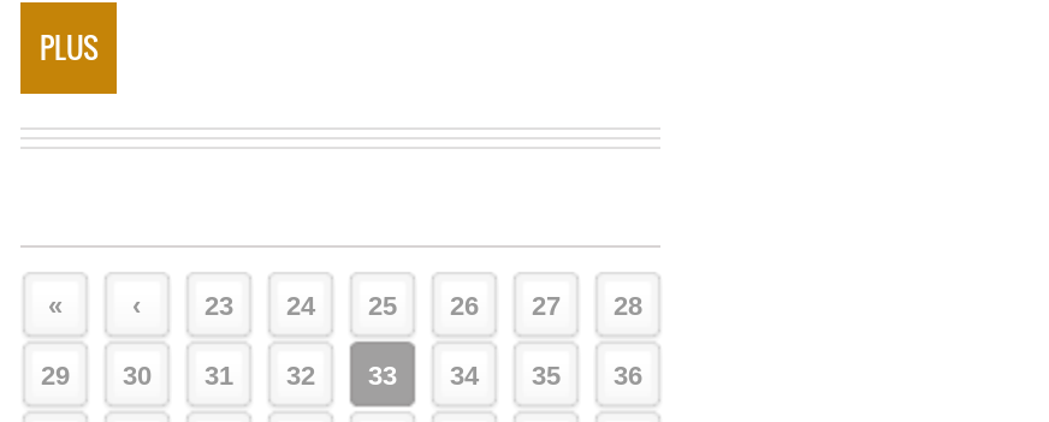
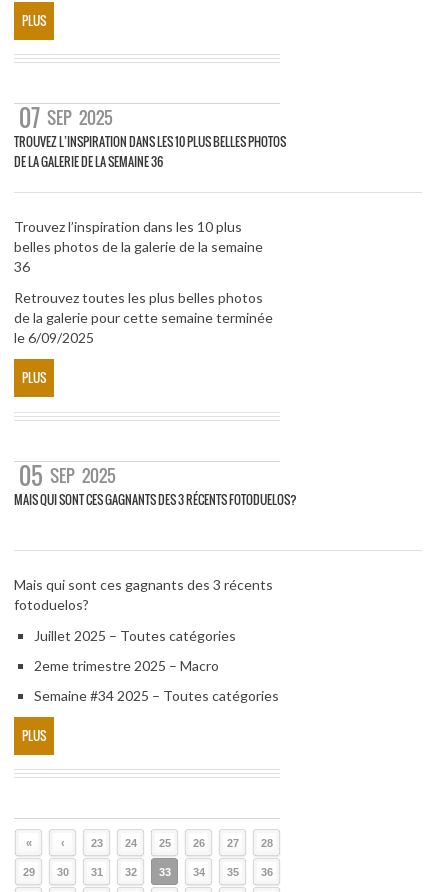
+ 07 SEP 2025
+ TROUVEZ L’INSPIRATION DANS LES 10 PLUS BELLES PHOTOS
+ DE LA GALERIE DE LA SEMAINE 36

+ Trouvez l’inspiration dans les 10 plus
+ belles photos de la galerie de la semaine
+ 36
+ Retrouvez toutes les plus belles photos
+ de la galerie pour cette semaine terminée
+ le 6/09/2025
+ PLUS
+ 05 SEP 2025
+ MAIS QUI SONT CES GAGNANTS DES 3 RÉCENTS FOTODUELOS?

+ Mais qui sont ces gagnants des 3 récents
+ fotoduelos?
+ Juillet 2025 – Toutes catégories
+ 2eme trimestre 2025 – Macro
+ Semaine #34 2025 – Toutes catégories
+ PLUS
